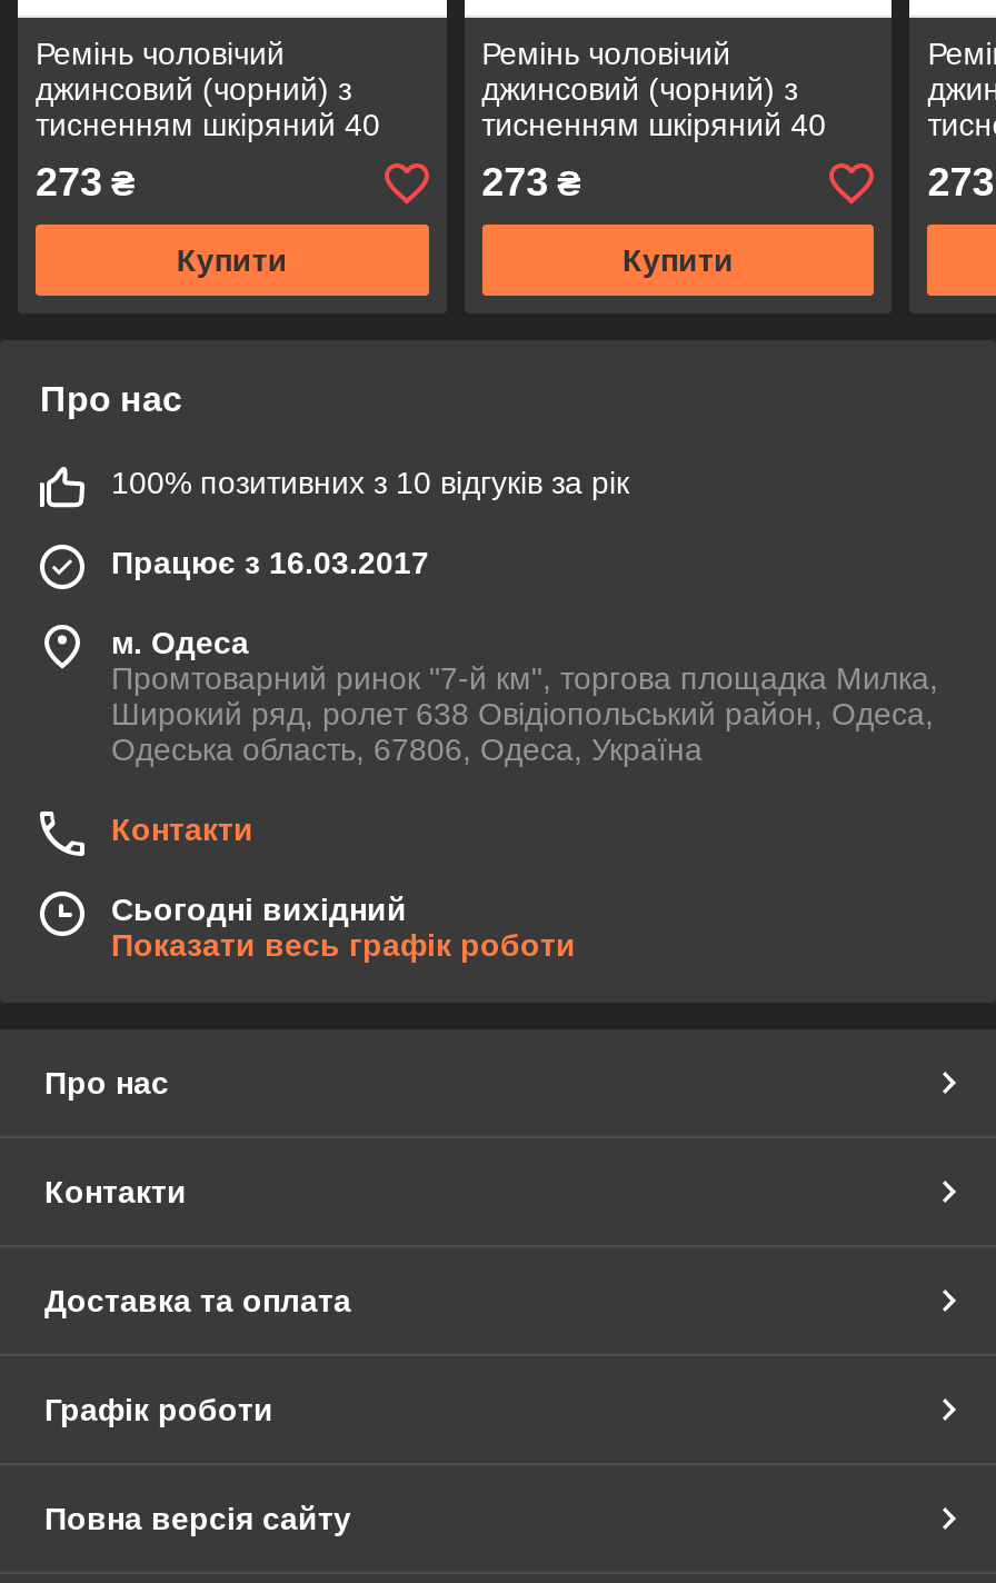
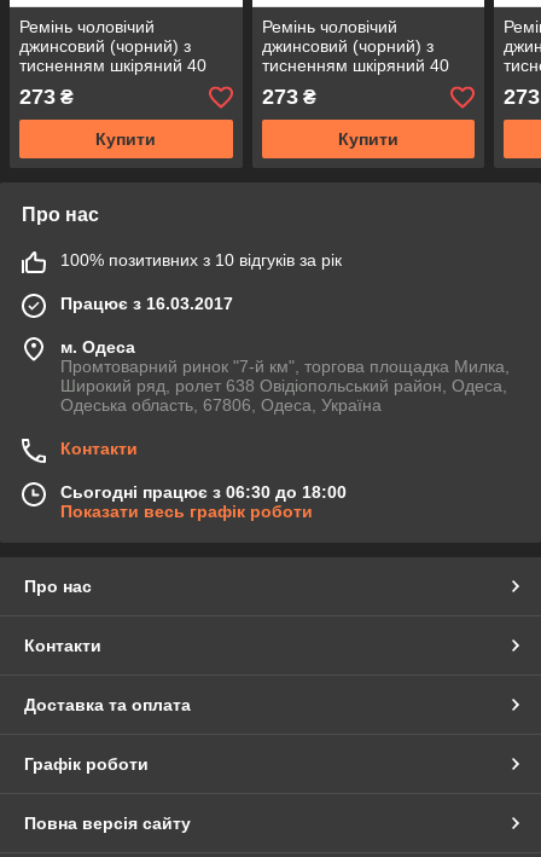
- Сьогодні вихідний
+ Сьогодні працює з 06:30 до 18:00
